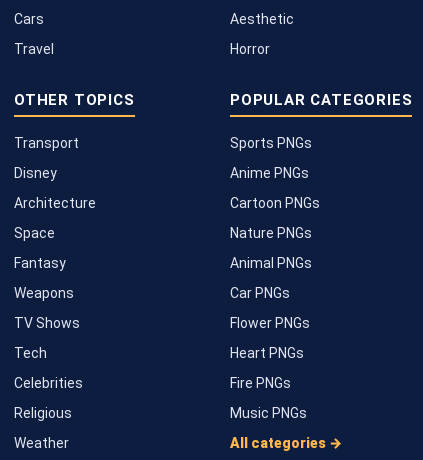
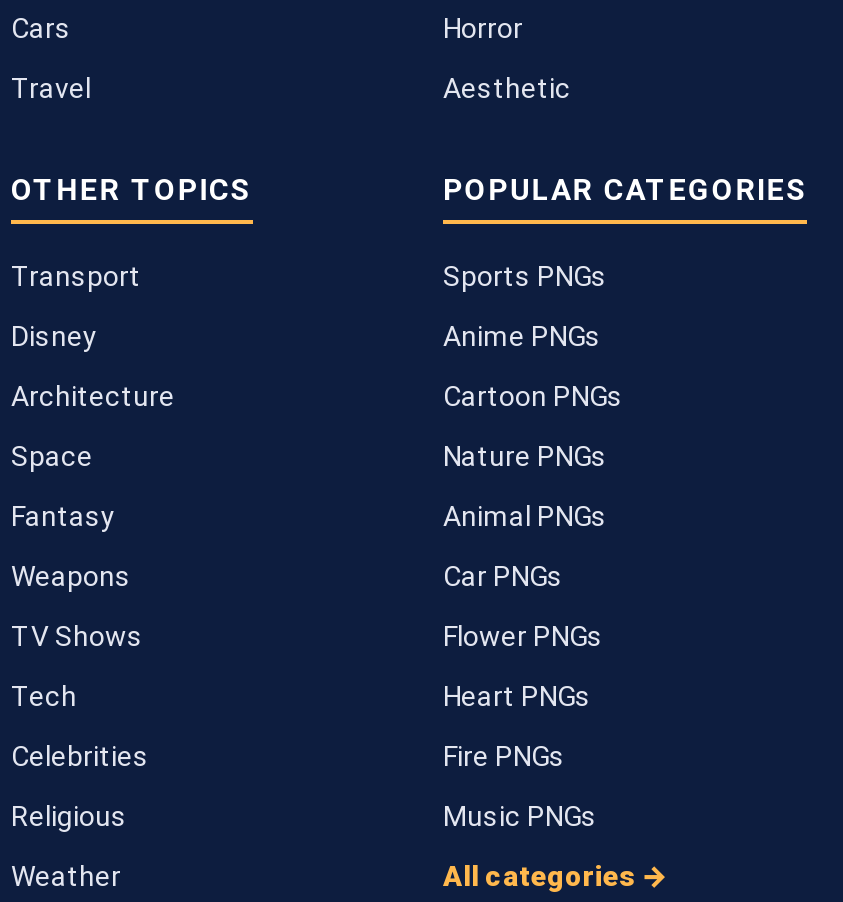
moved down: Aesthetic

moved up: Horror
